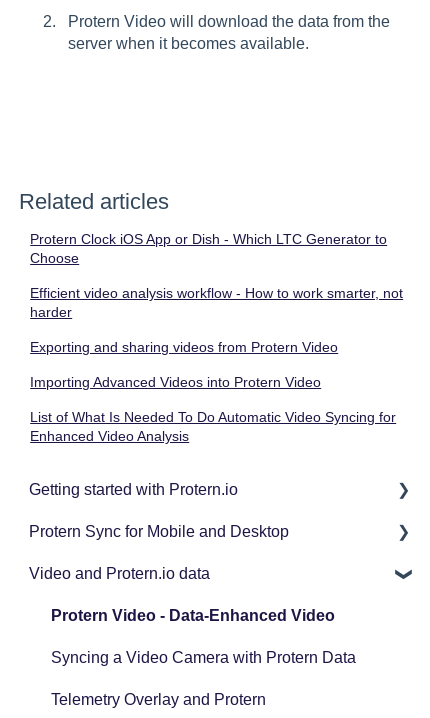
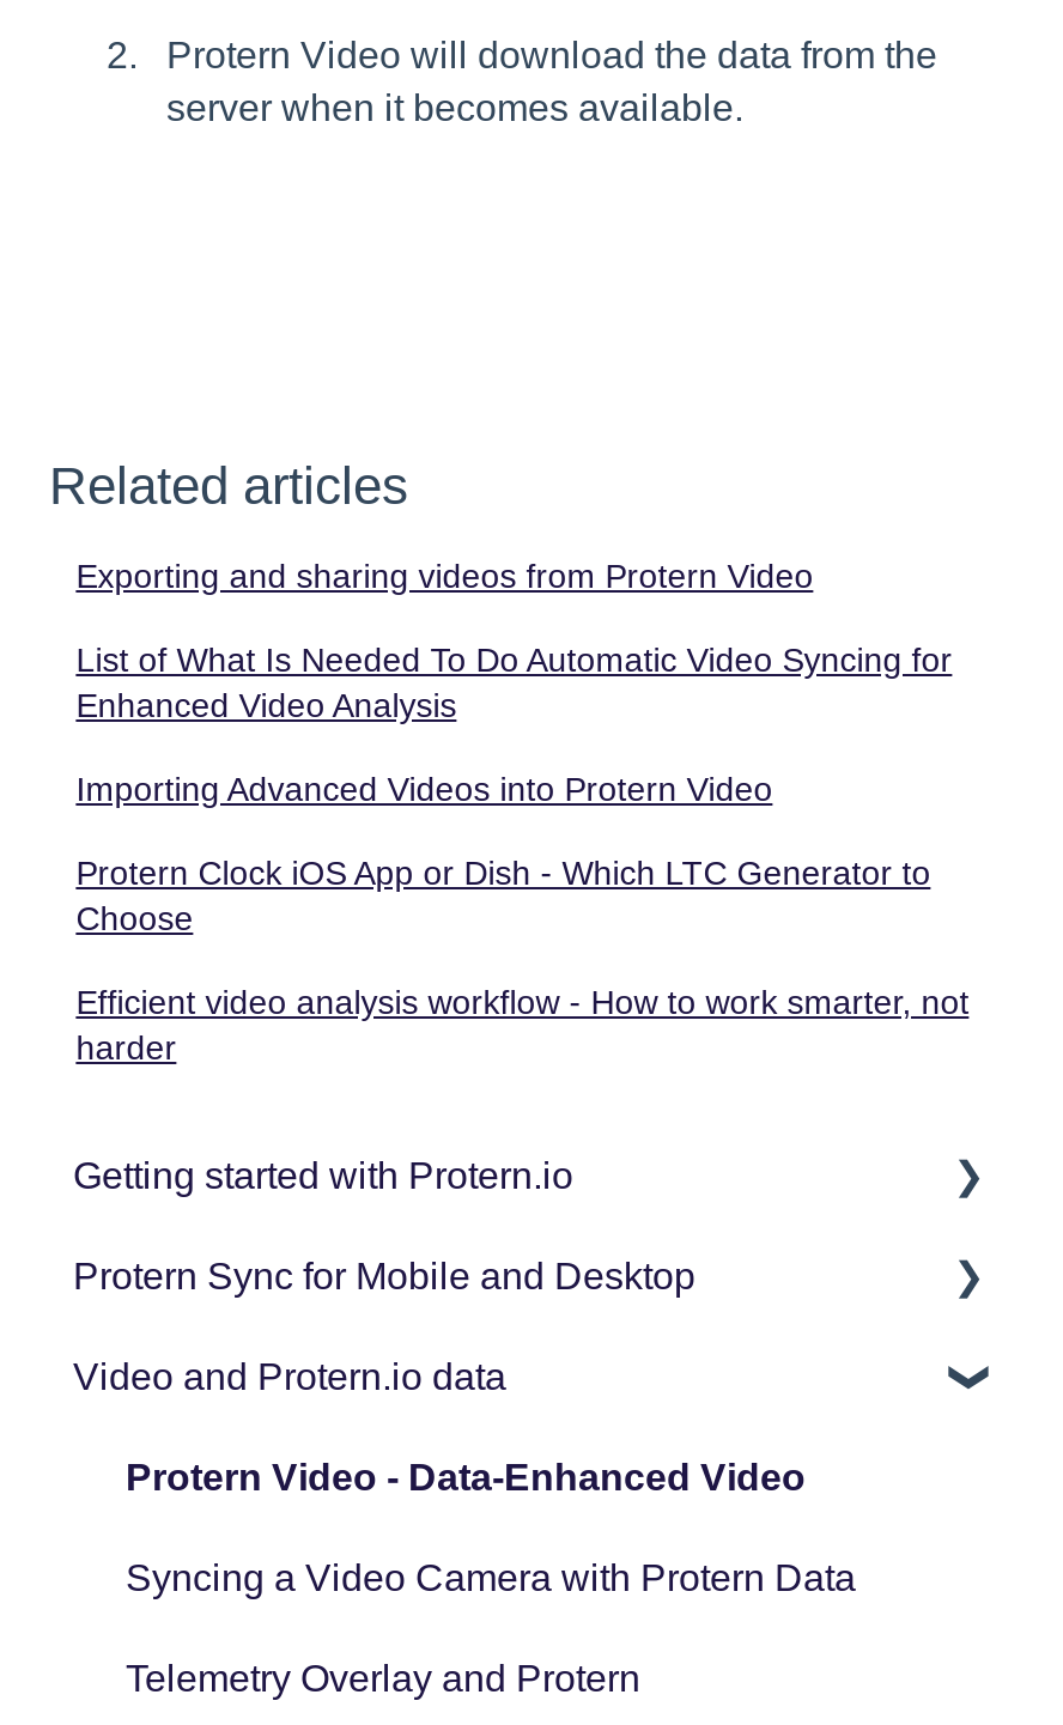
moved down: Protern Clock iOS App or Dish - Which LTC Generator to | Choose | Efficient video analysis workflow - How to work smarter, not | harder

moved up: Exporting and sharing videos from Protern Video | Importing Advanced Videos into Protern Video | List of What Is Needed To Do Automatic Video Syncing for | Enhanced Video Analysis
